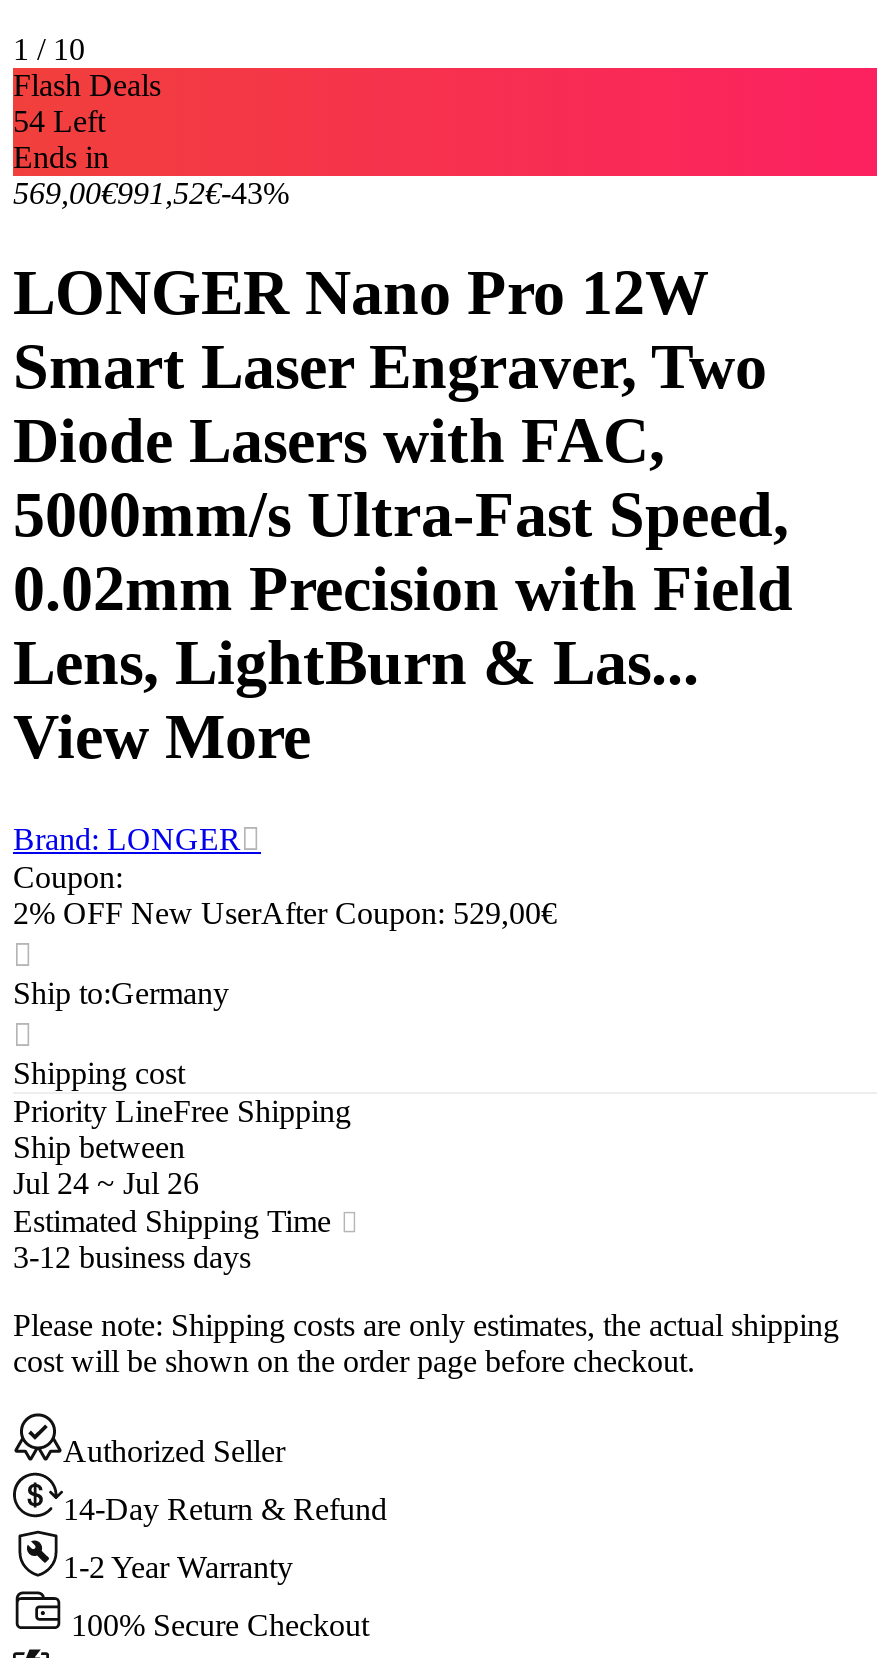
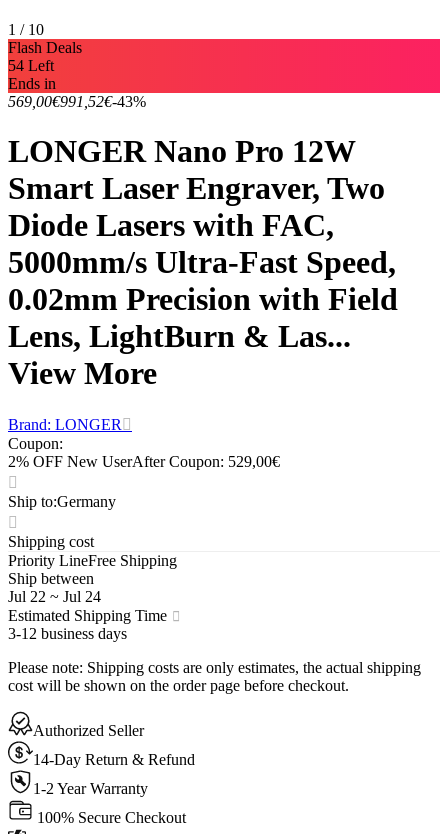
- Jul 24 ~ Jul 26
+ Jul 22 ~ Jul 24
